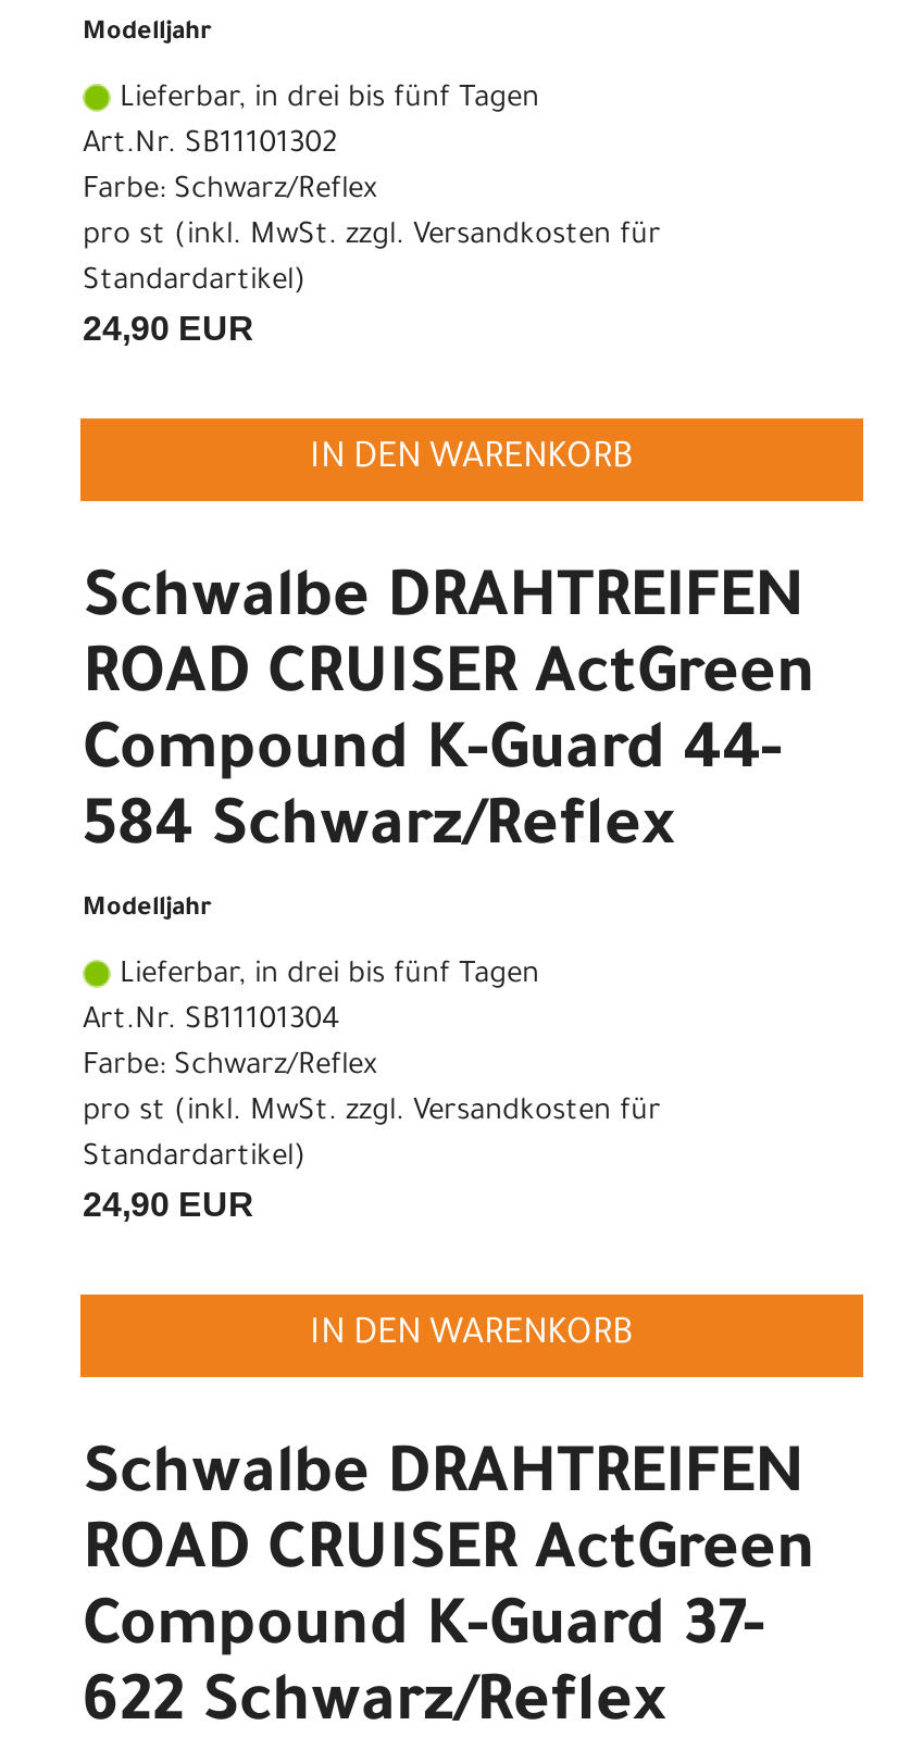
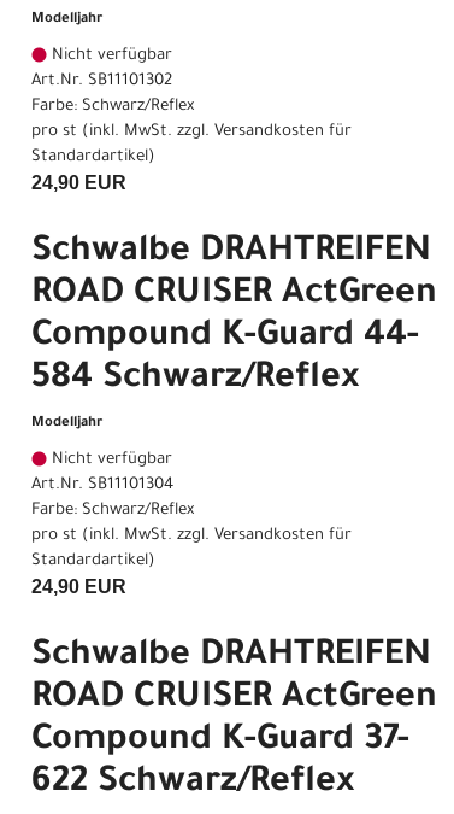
- Lieferbar, in drei bis fünf Tagen
+ Nicht verfügbar

- IN DEN WARENKORB

- Lieferbar, in drei bis fünf Tagen
+ Nicht verfügbar

- IN DEN WARENKORB
